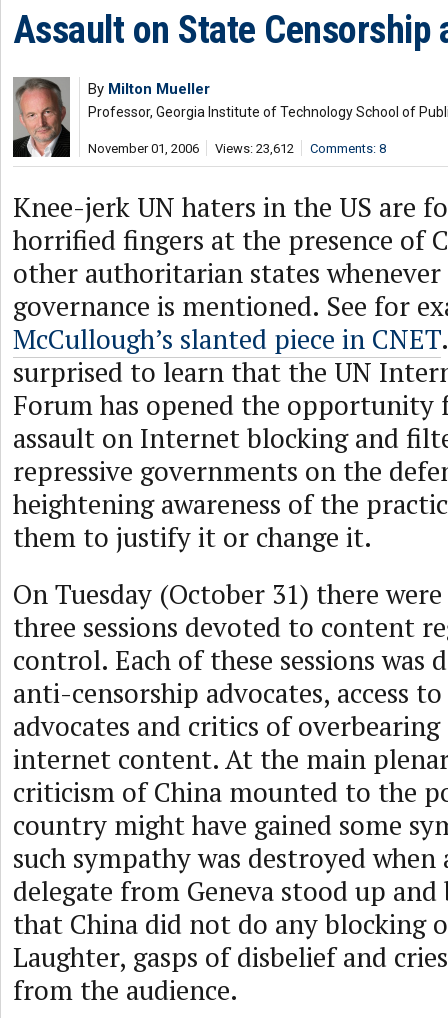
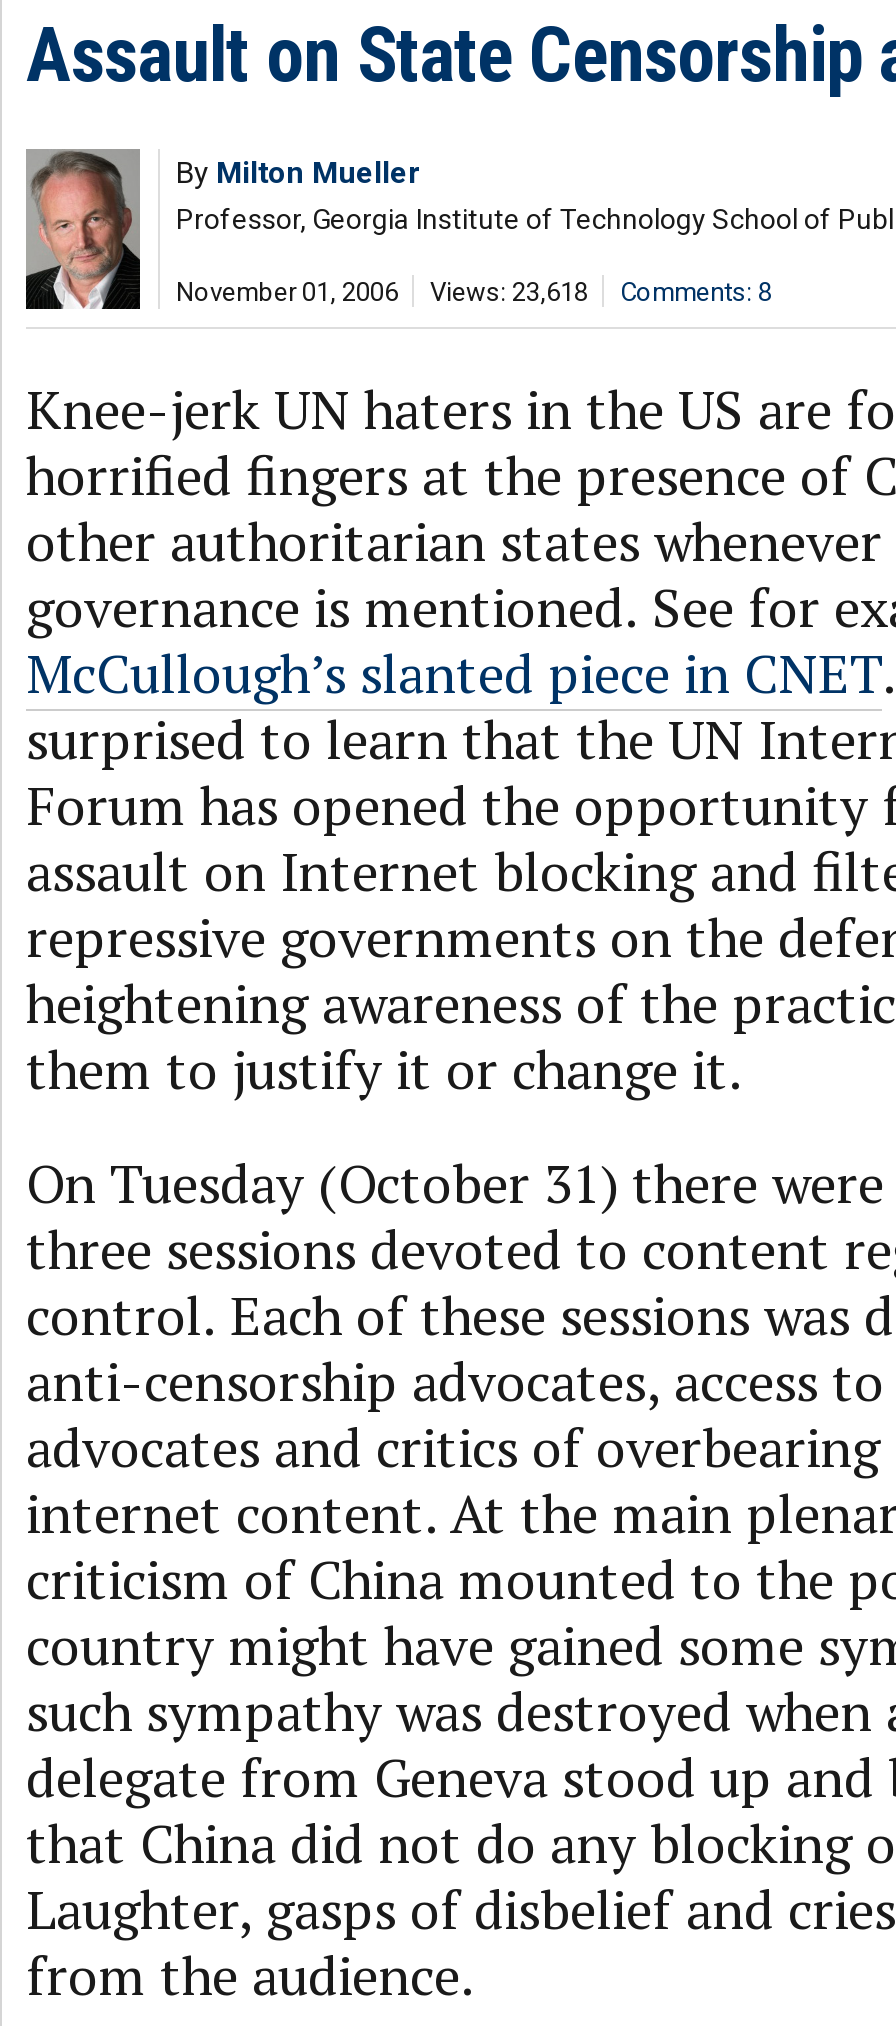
- November 01, 2006 Views: 23,612 Comments: 8
+ November 01, 2006 Views: 23,618 Comments: 8
